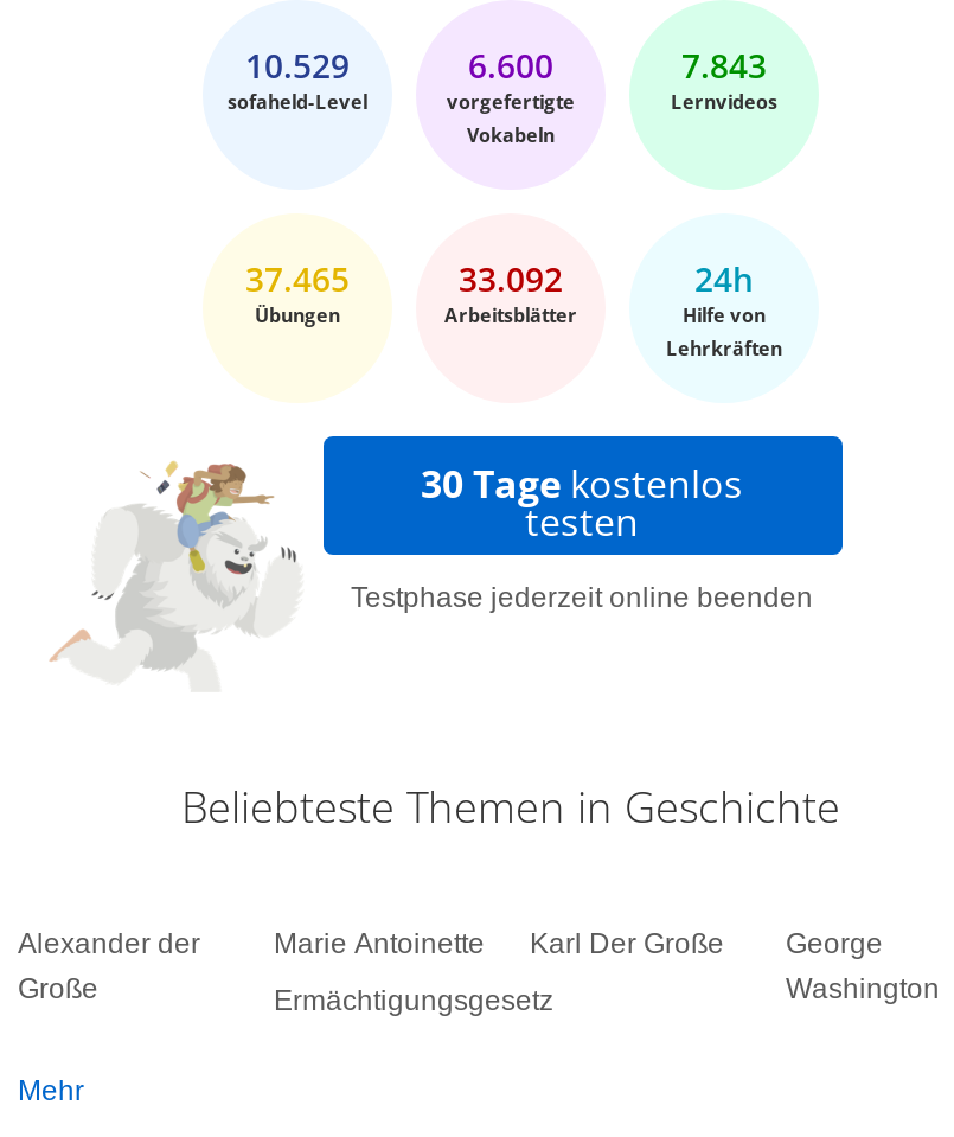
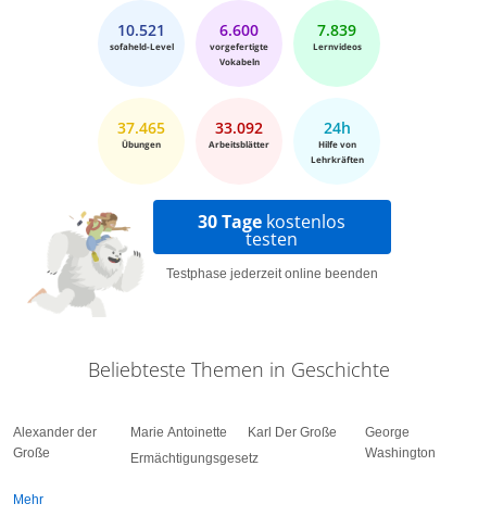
- 10.529
+ 10.521

- 7.843
+ 7.839
